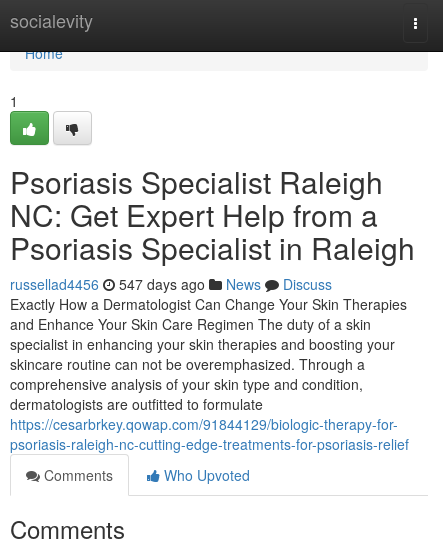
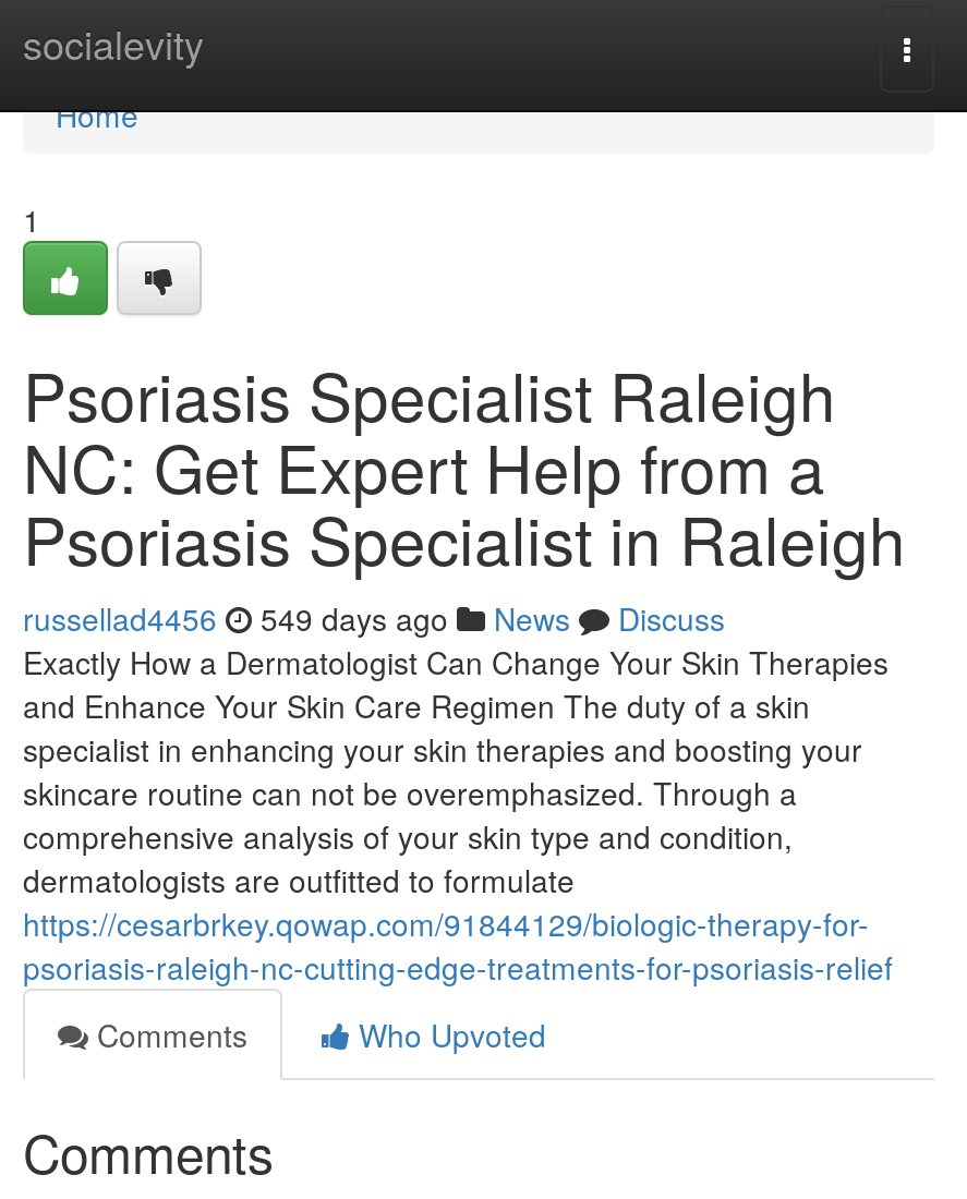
- russellad4456 547 days ago News Discuss
+ russellad4456 549 days ago News Discuss
